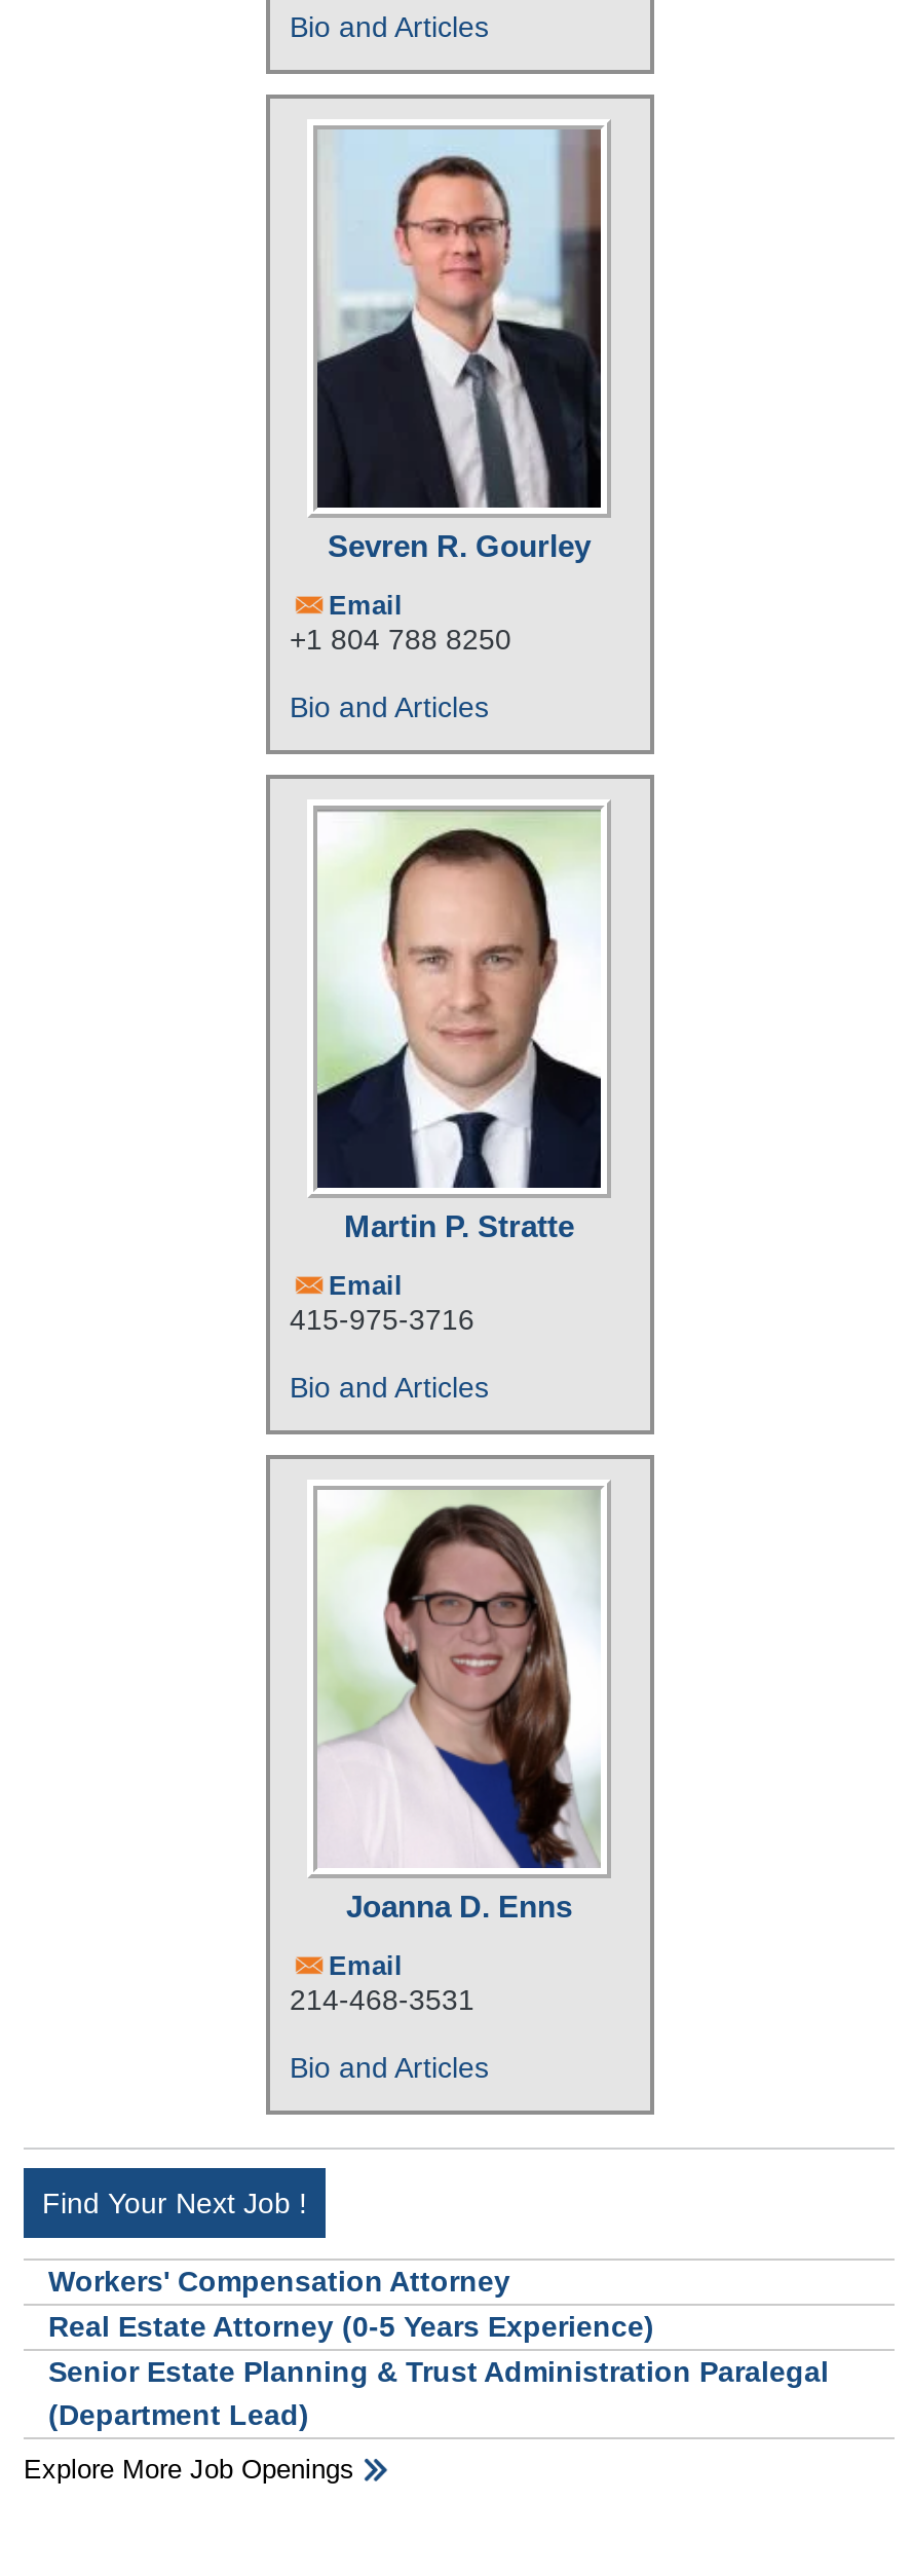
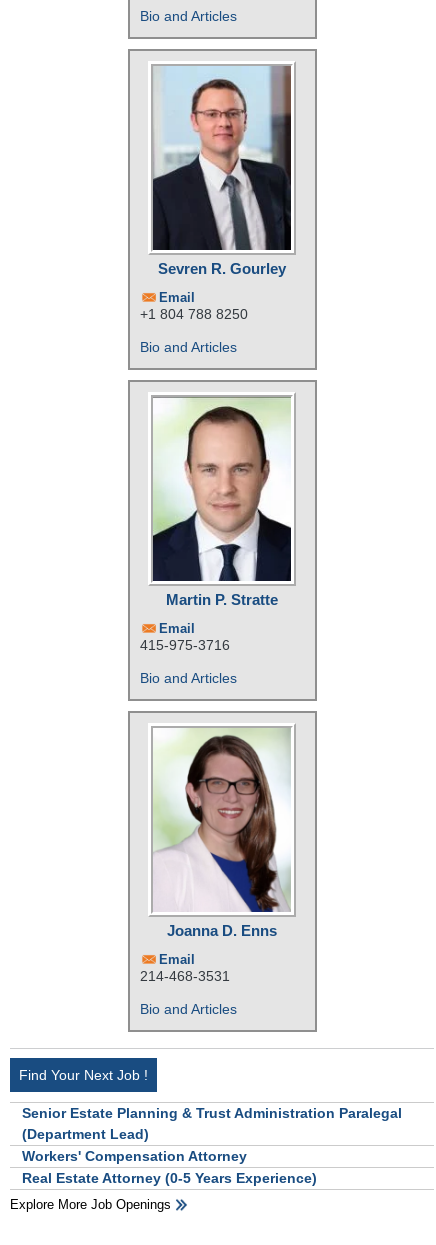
moved down: Workers' Compensation Attorney | Real Estate Attorney (0-5 Years Experience)

moved up: Senior Estate Planning & Trust Administration Paralegal | (Department Lead)
